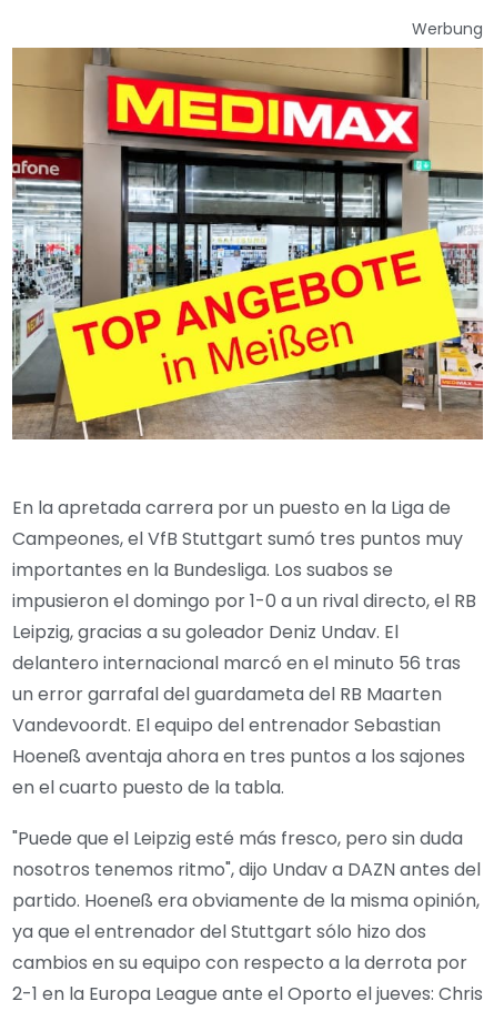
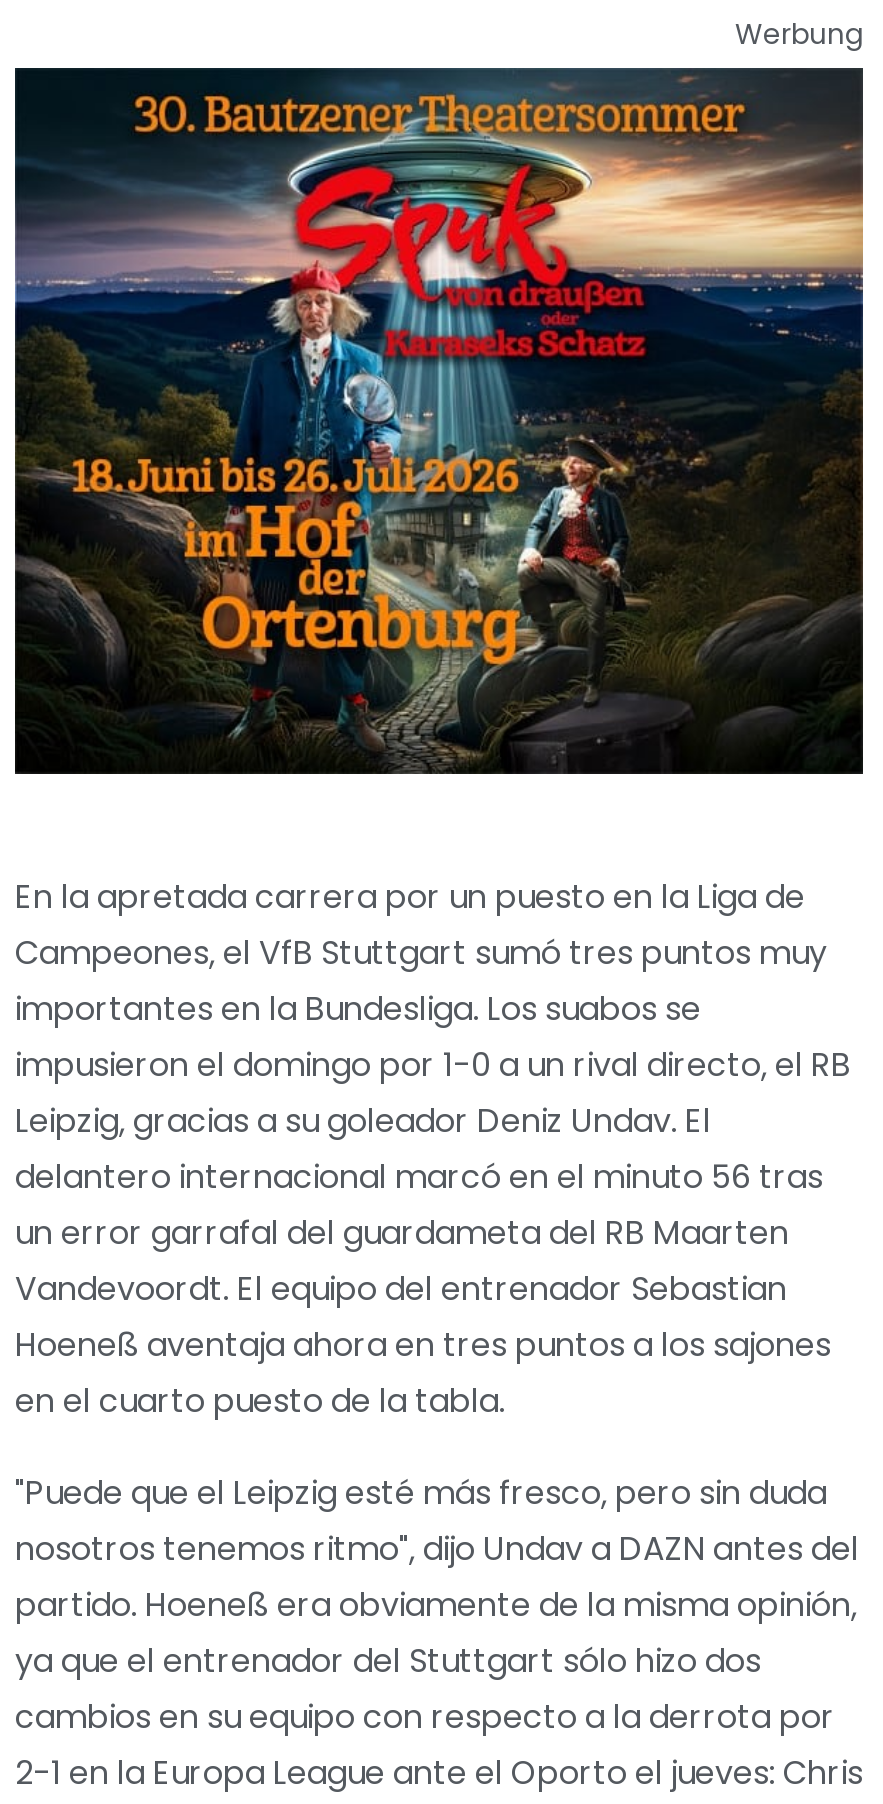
- [image]
+ [image]
